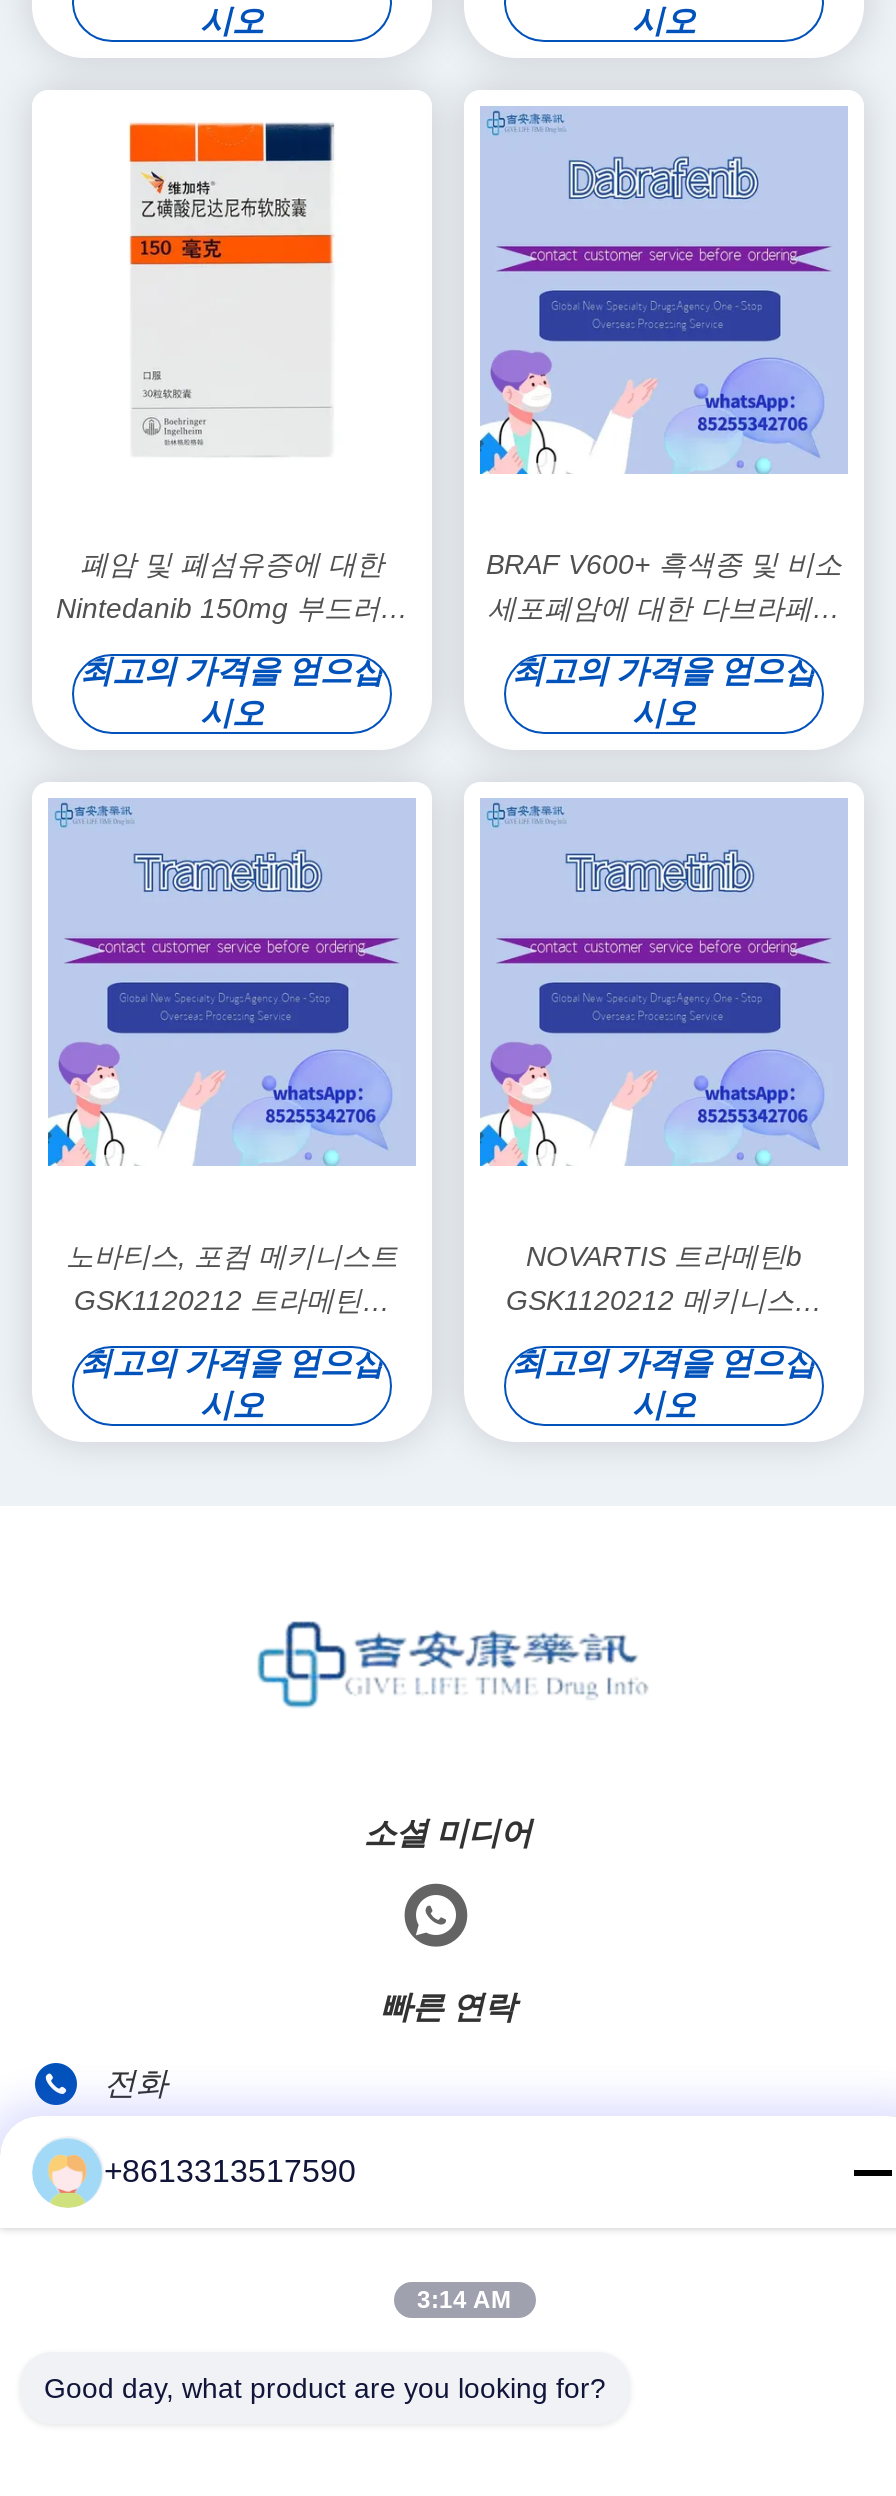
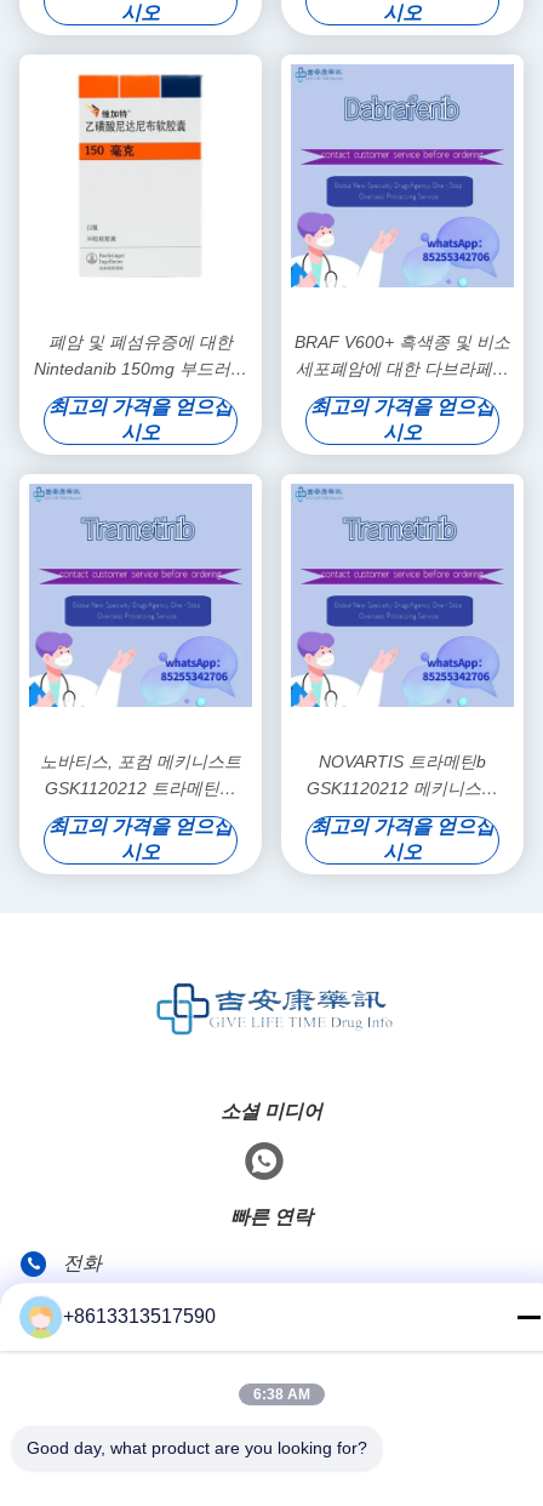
- 3:14 AM
+ 6:38 AM
